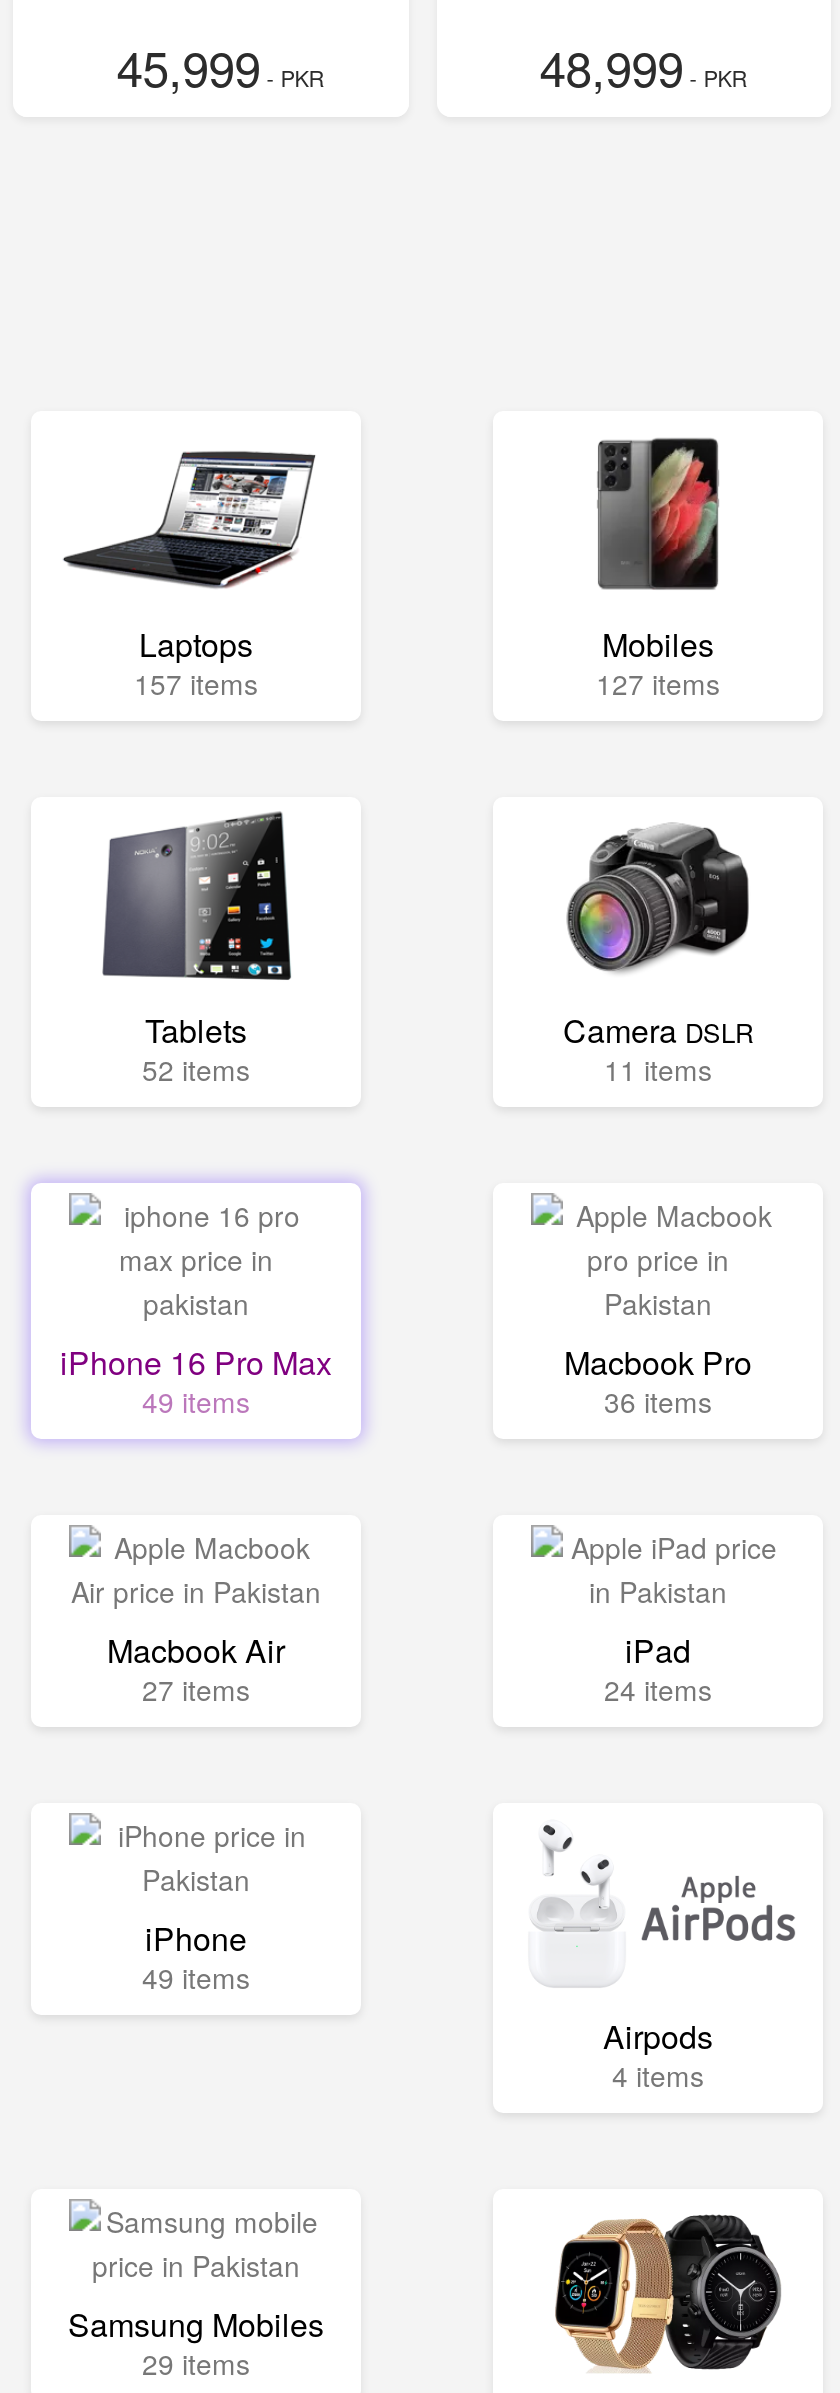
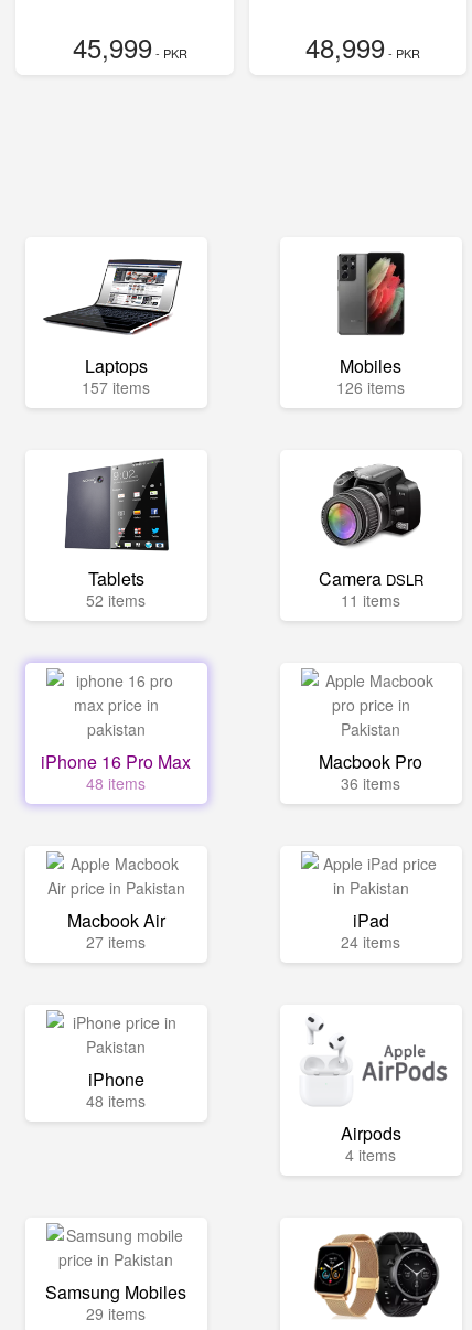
- 127 items
+ 126 items

- 49 items
+ 48 items

- 49 items
+ 48 items
